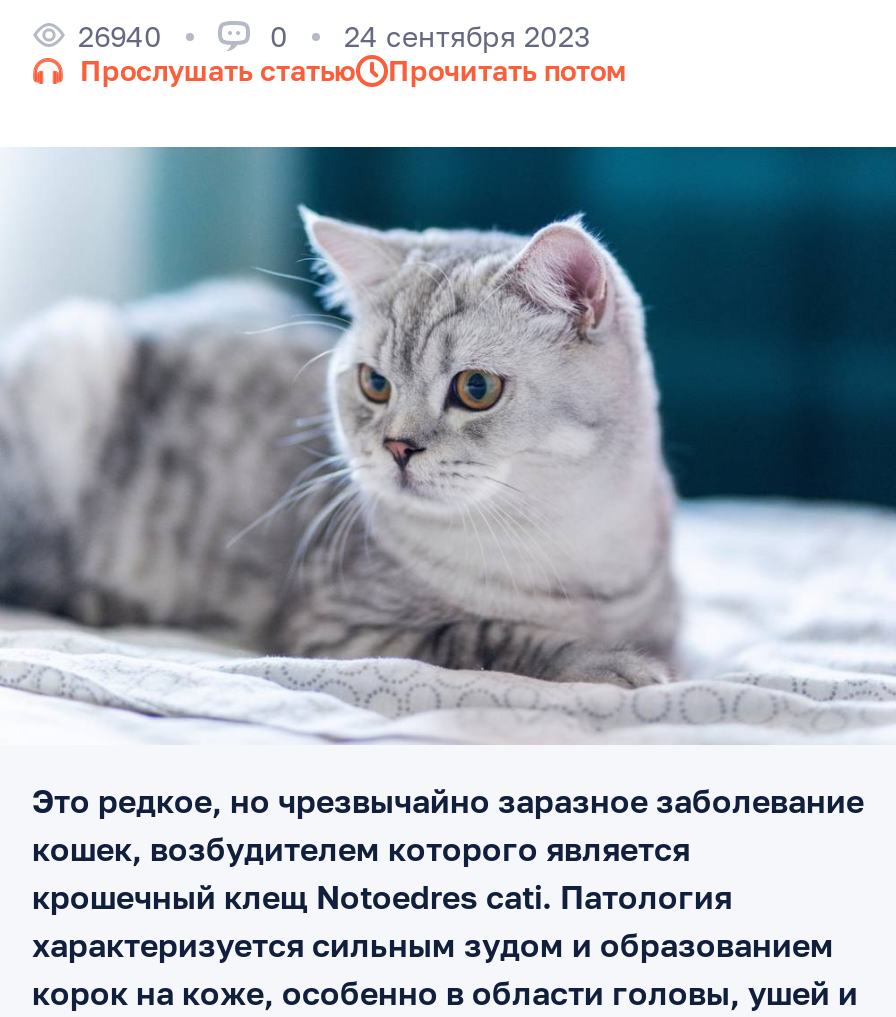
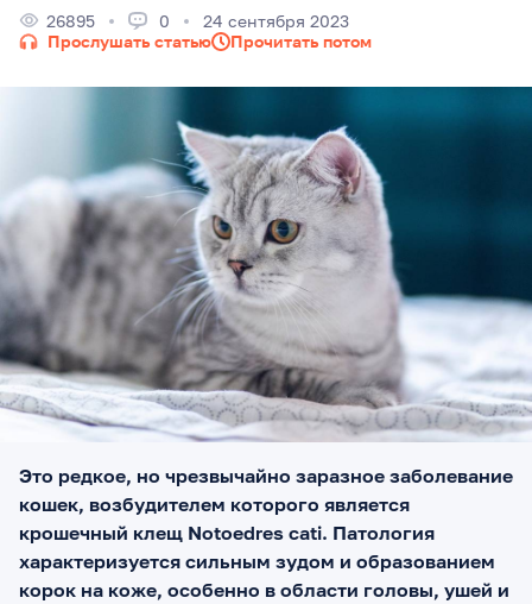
- 26940
+ 26895
